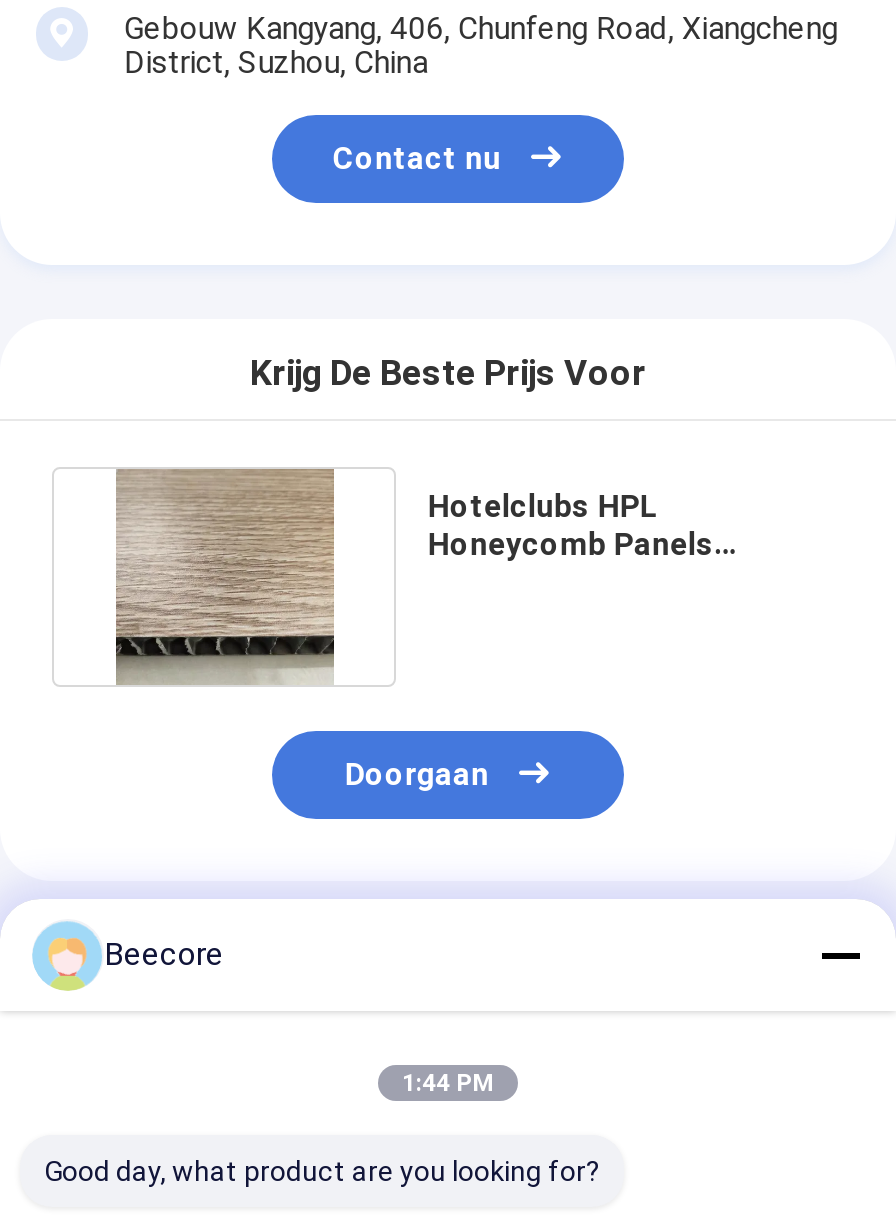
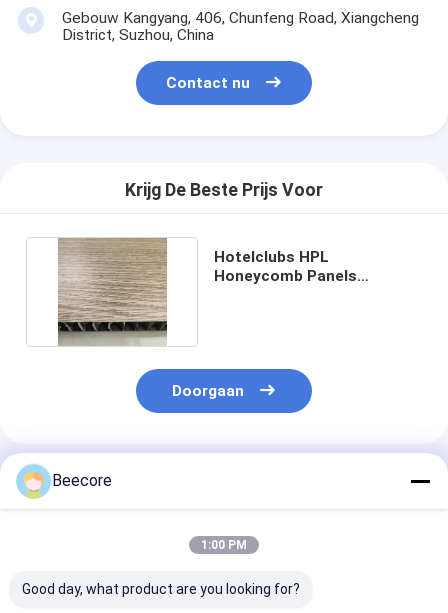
- 1:44 PM
+ 1:00 PM
